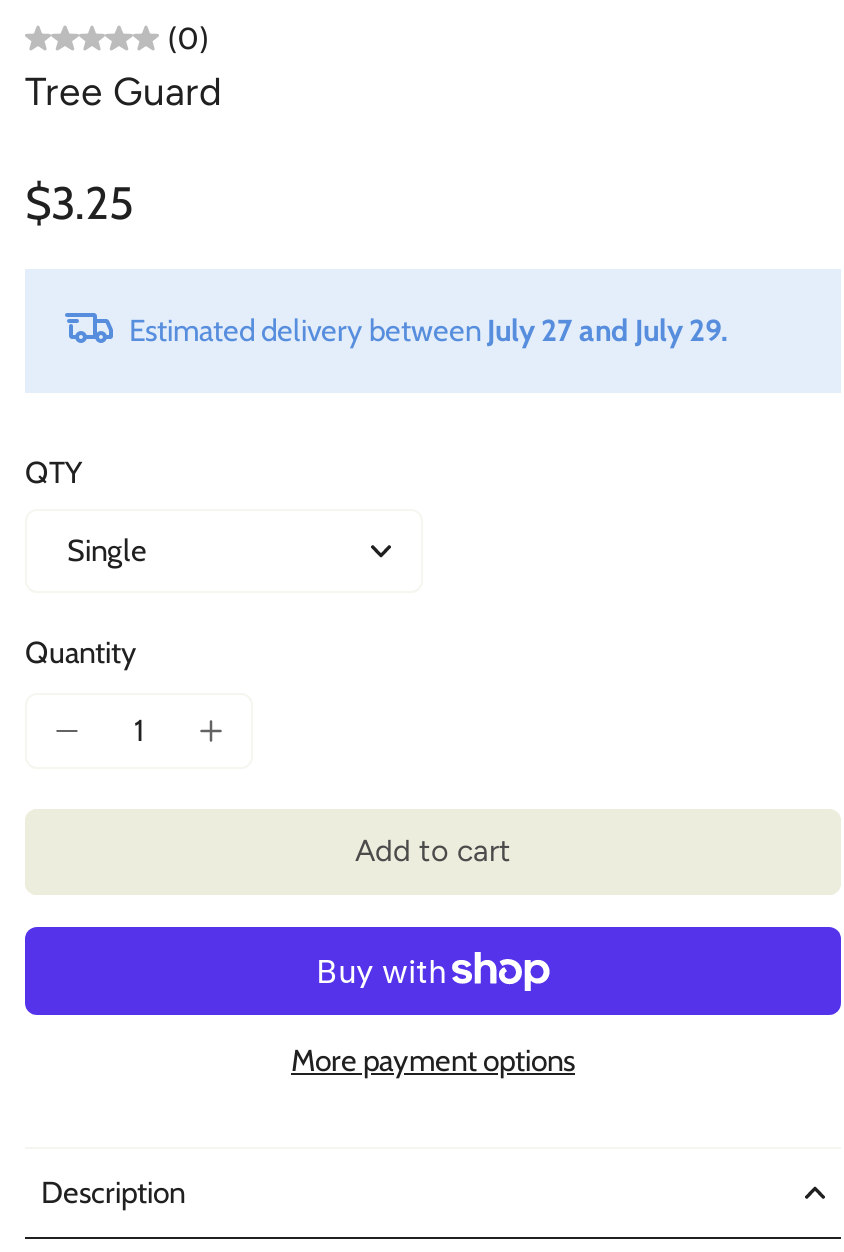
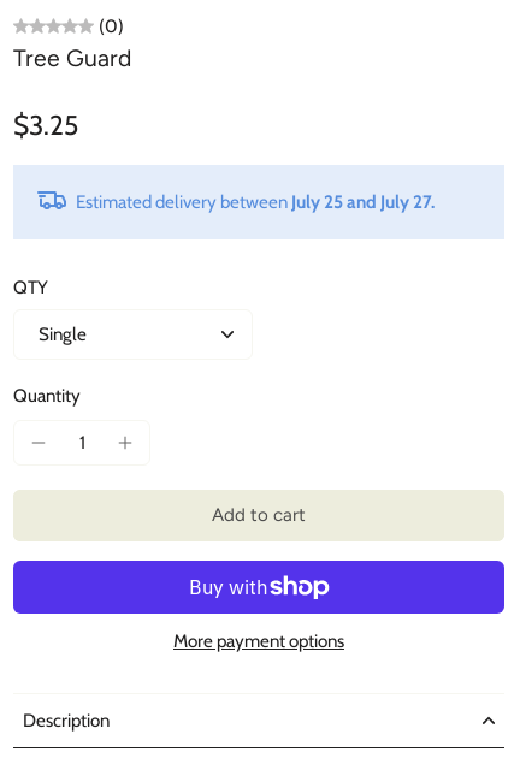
- Estimated delivery between July 27 and July 29.
+ Estimated delivery between July 25 and July 27.
